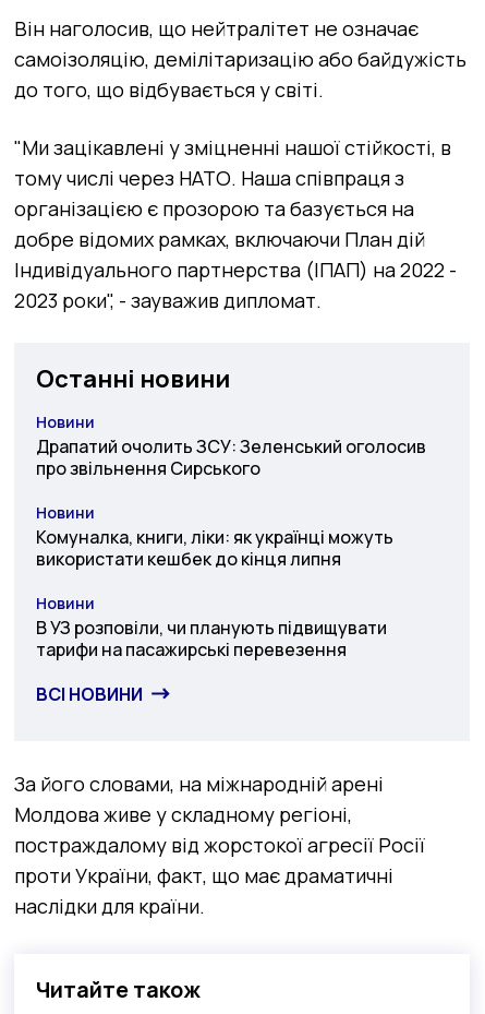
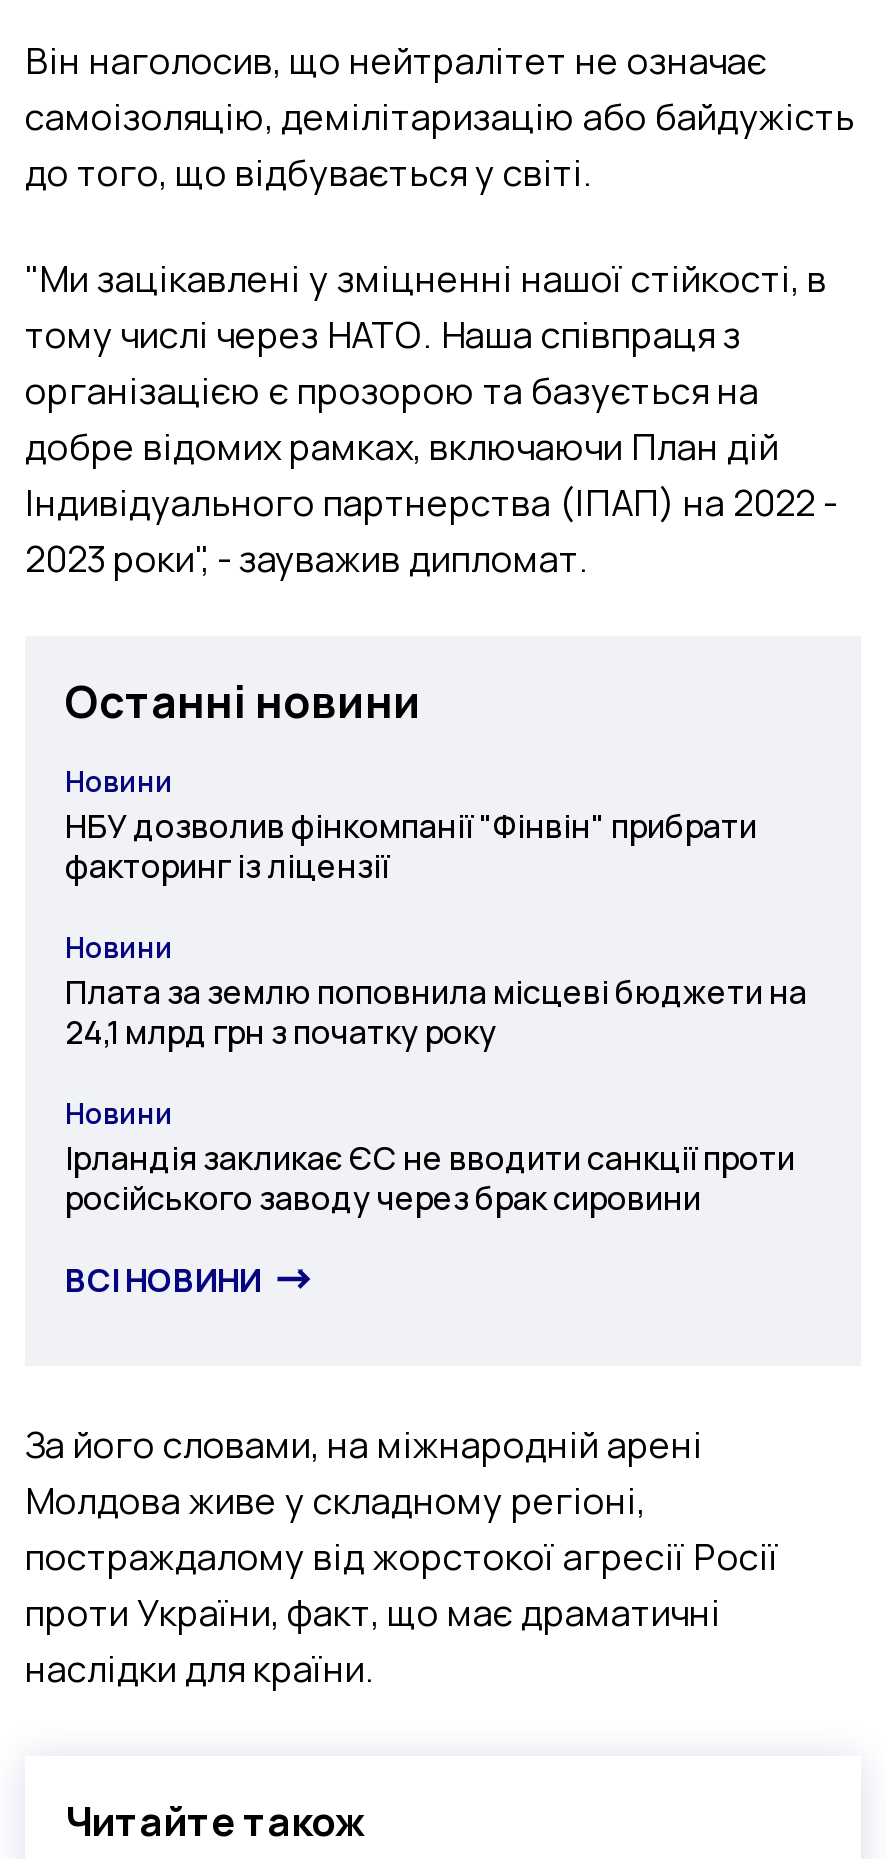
- Драпатий очолить ЗСУ: Зеленський оголосив
- про звільнення Сирського
+ НБУ дозволив фінкомпанії "Фінвін" прибрати
+ факторинг із ліцензії

- Комуналка, книги, ліки: як українці можуть
- використати кешбек до кінця липня
+ Плата за землю поповнила місцеві бюджети на
+ 24,1 млрд грн з початку року

- В УЗ розповіли, чи планують підвищувати
- тарифи на пасажирські перевезення
+ Ірландія закликає ЄС не вводити санкції проти
+ російського заводу через брак сировини
